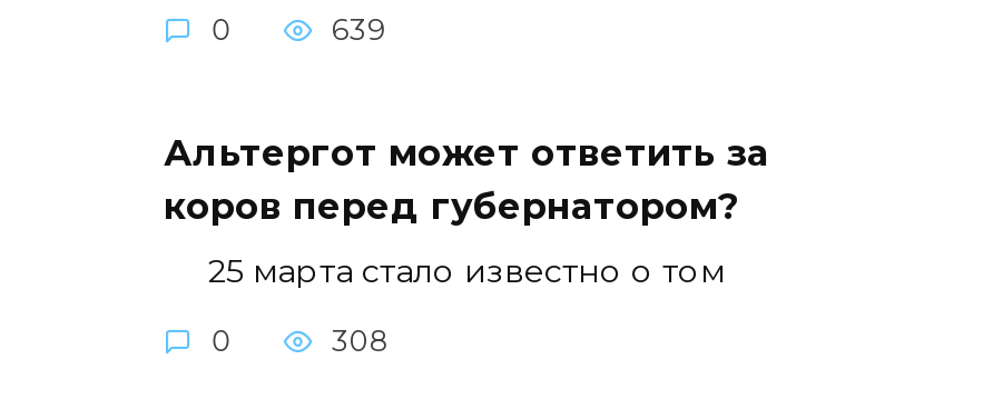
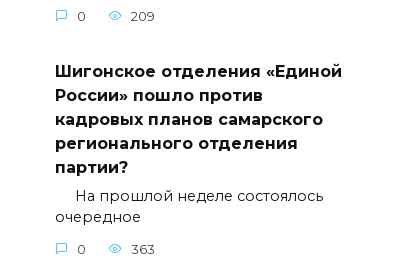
- 639
+ 209

- Альтергот может ответить за
- коров перед губернатором?
+ Шигонское отделения «Единой
+ России» пошло против
+ кадровых планов самарского
+ регионального отделения
+ партии?

- 25 марта стало известно о том
+ На прошлой неделе состоялось
+ очередное

- 308
+ 363
